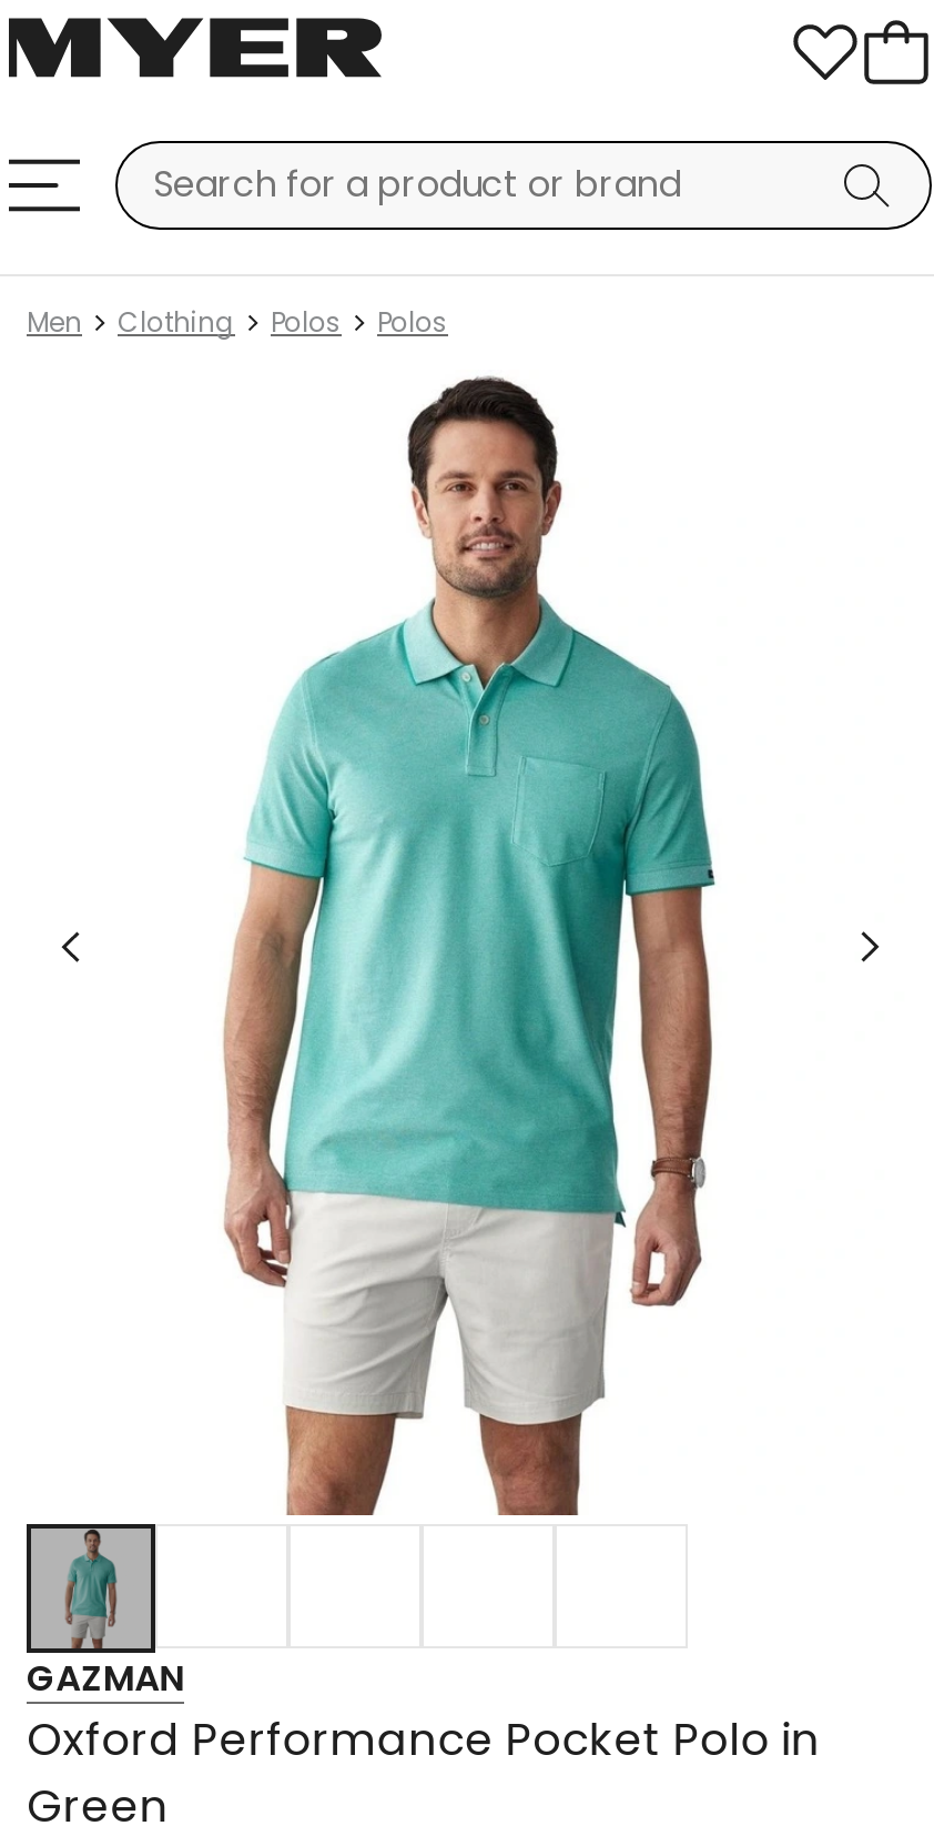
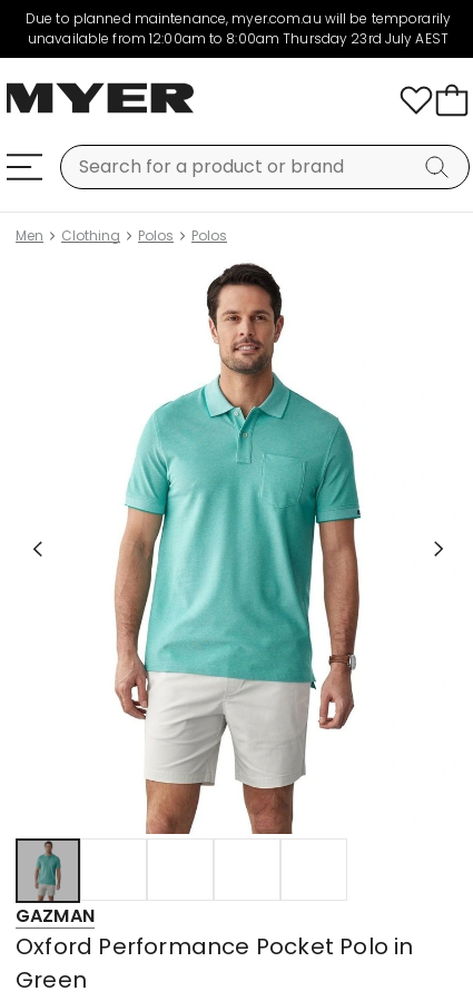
+ Due to planned maintenance, myer.com.au will be temporarily
+ unavailable from 12:00am to 8:00am Thursday 23rd July AEST
